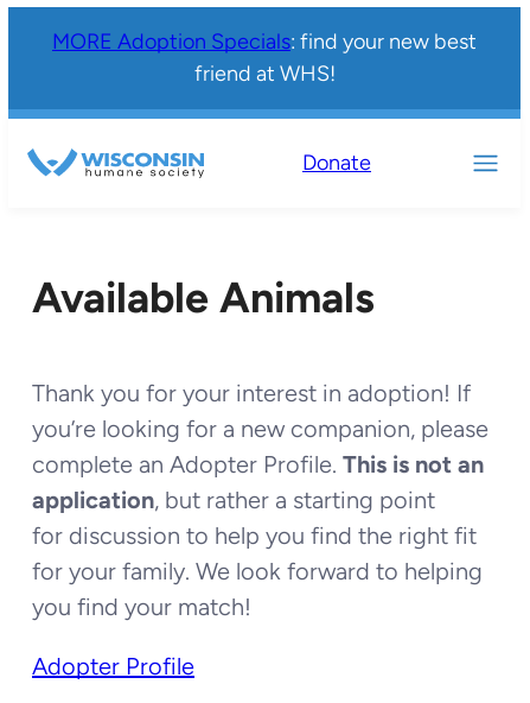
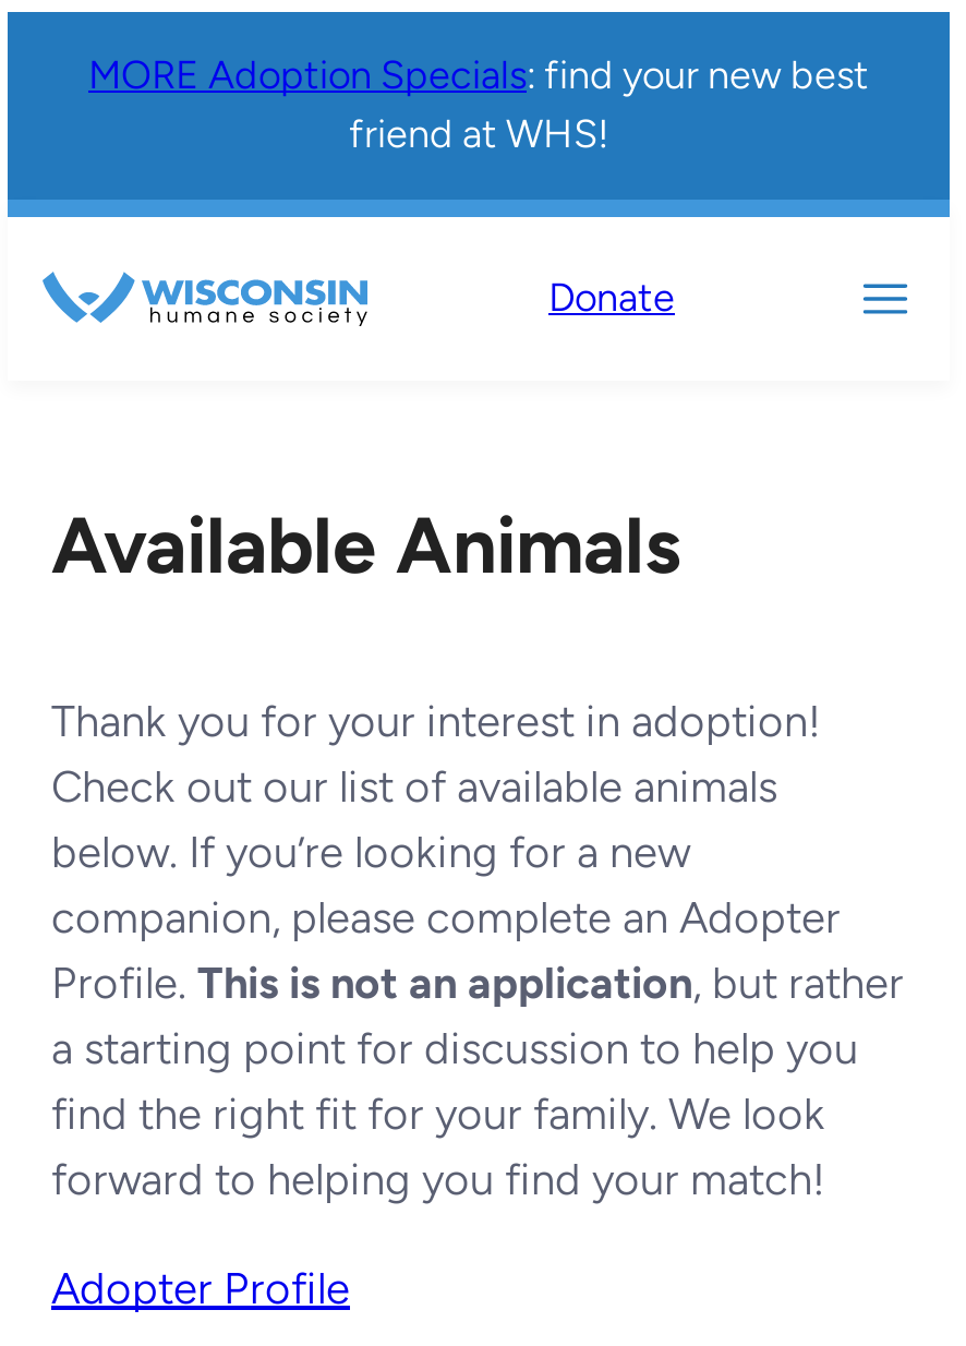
- Thank you for your interest in adoption! If
- you’re looking for a new companion, please
- complete an Adopter Profile. This is not an
- application, but rather a starting point
- for discussion to help you find the right fit
- for your family. We look forward to helping
- you find your match!
+ Thank you for your interest in adoption!
+ Check out our list of available animals
+ below. If you’re looking for a new
+ companion, please complete an Adopter
+ Profile. This is not an application, but rather
+ a starting point for discussion to help you
+ find the right fit for your family. We look
+ forward to helping you find your match!
